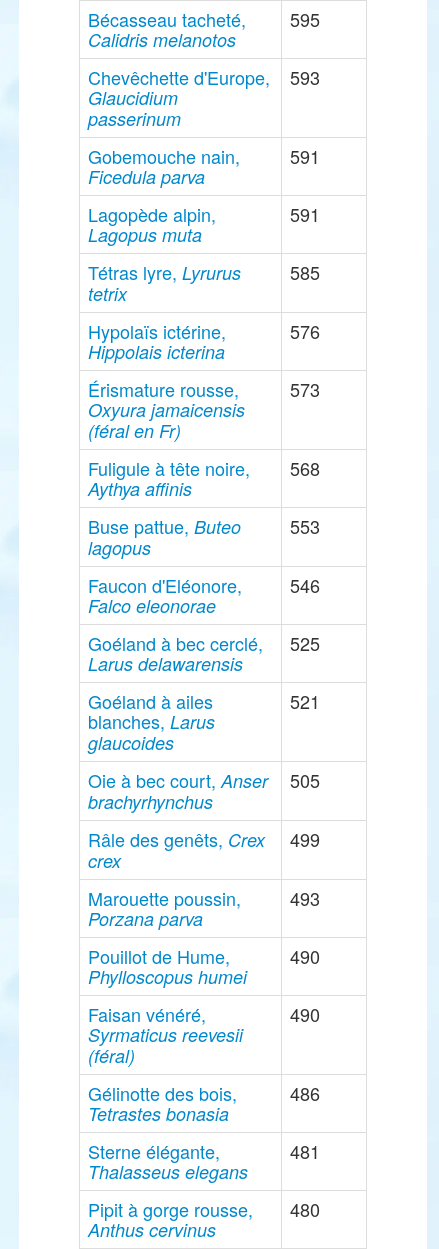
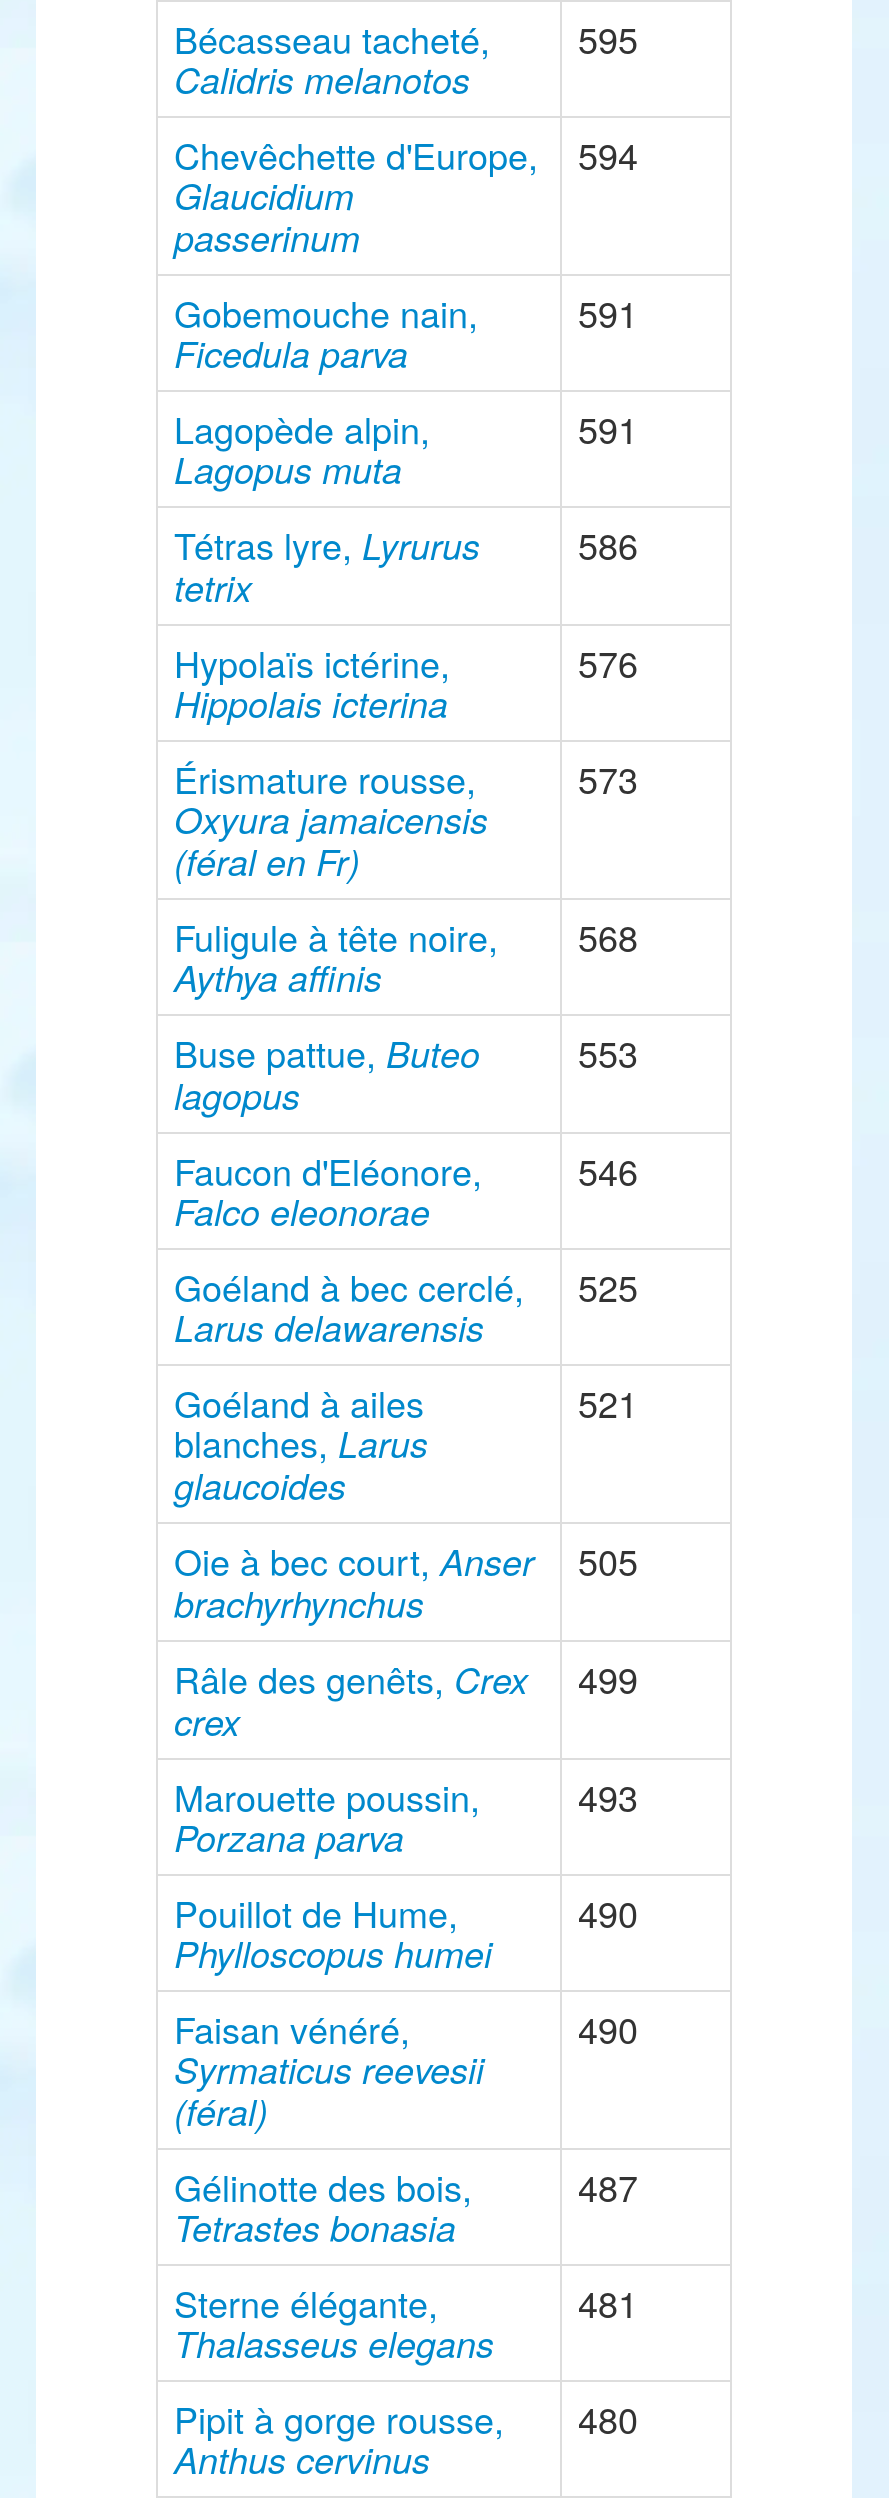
- Chevêchette d'Europe, 593
+ Chevêchette d'Europe, 594

- Tétras lyre, Lyrurus 585
+ Tétras lyre, Lyrurus 586

- 486
+ 487
